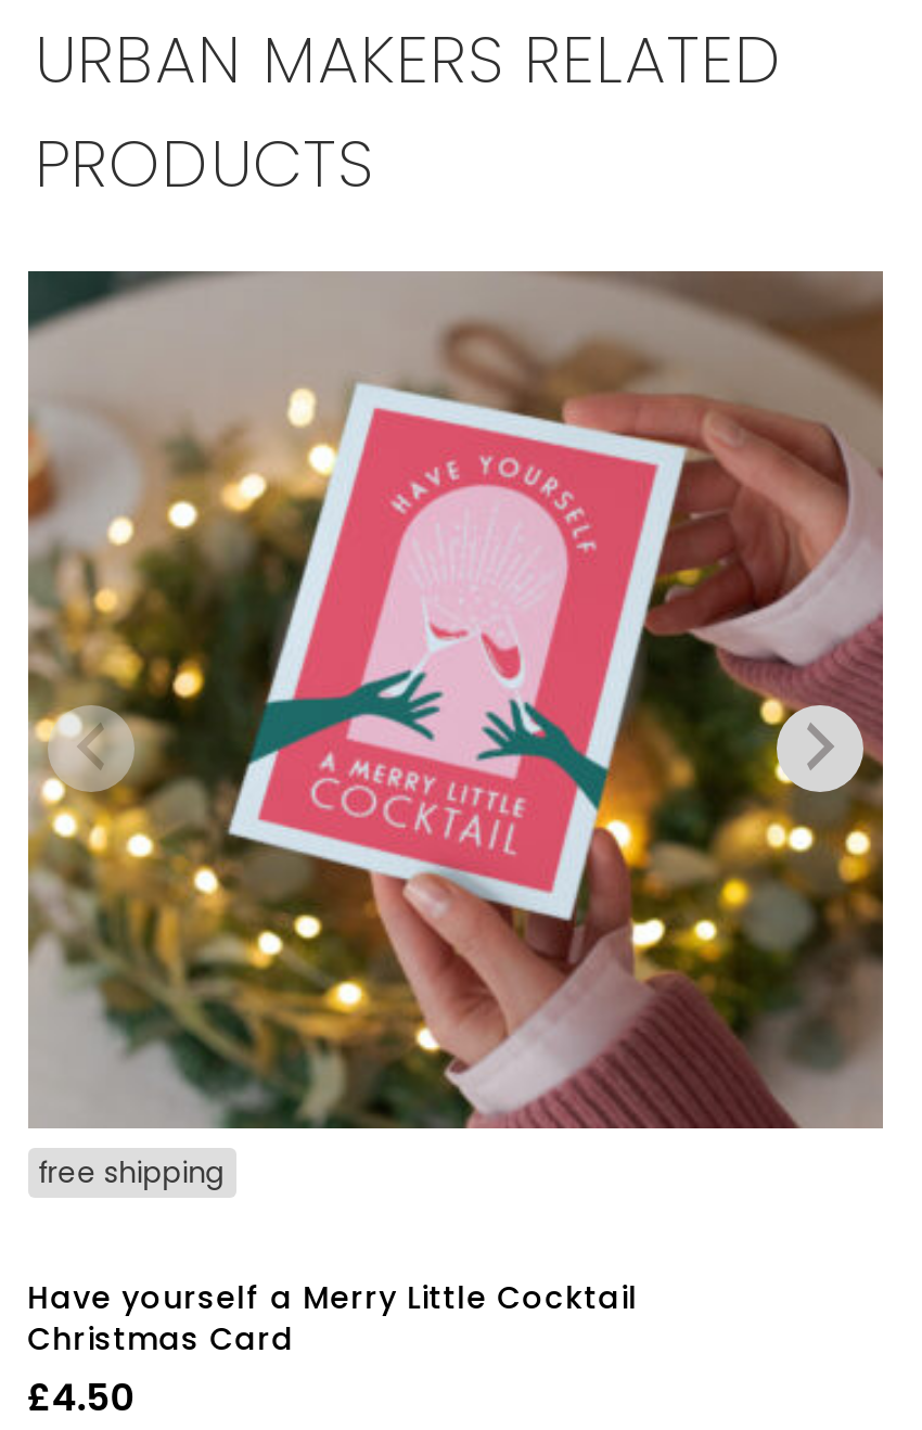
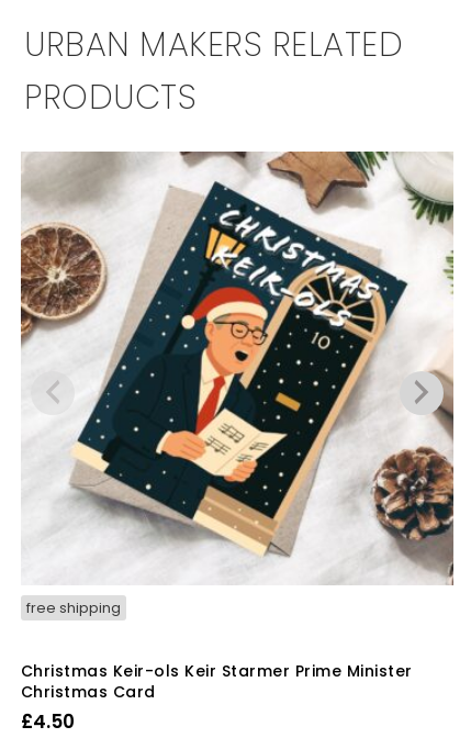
- [image]
+ [image]

- Have yourself a Merry Little Cocktail
+ Christmas Keir-ols Keir Starmer Prime Minister
